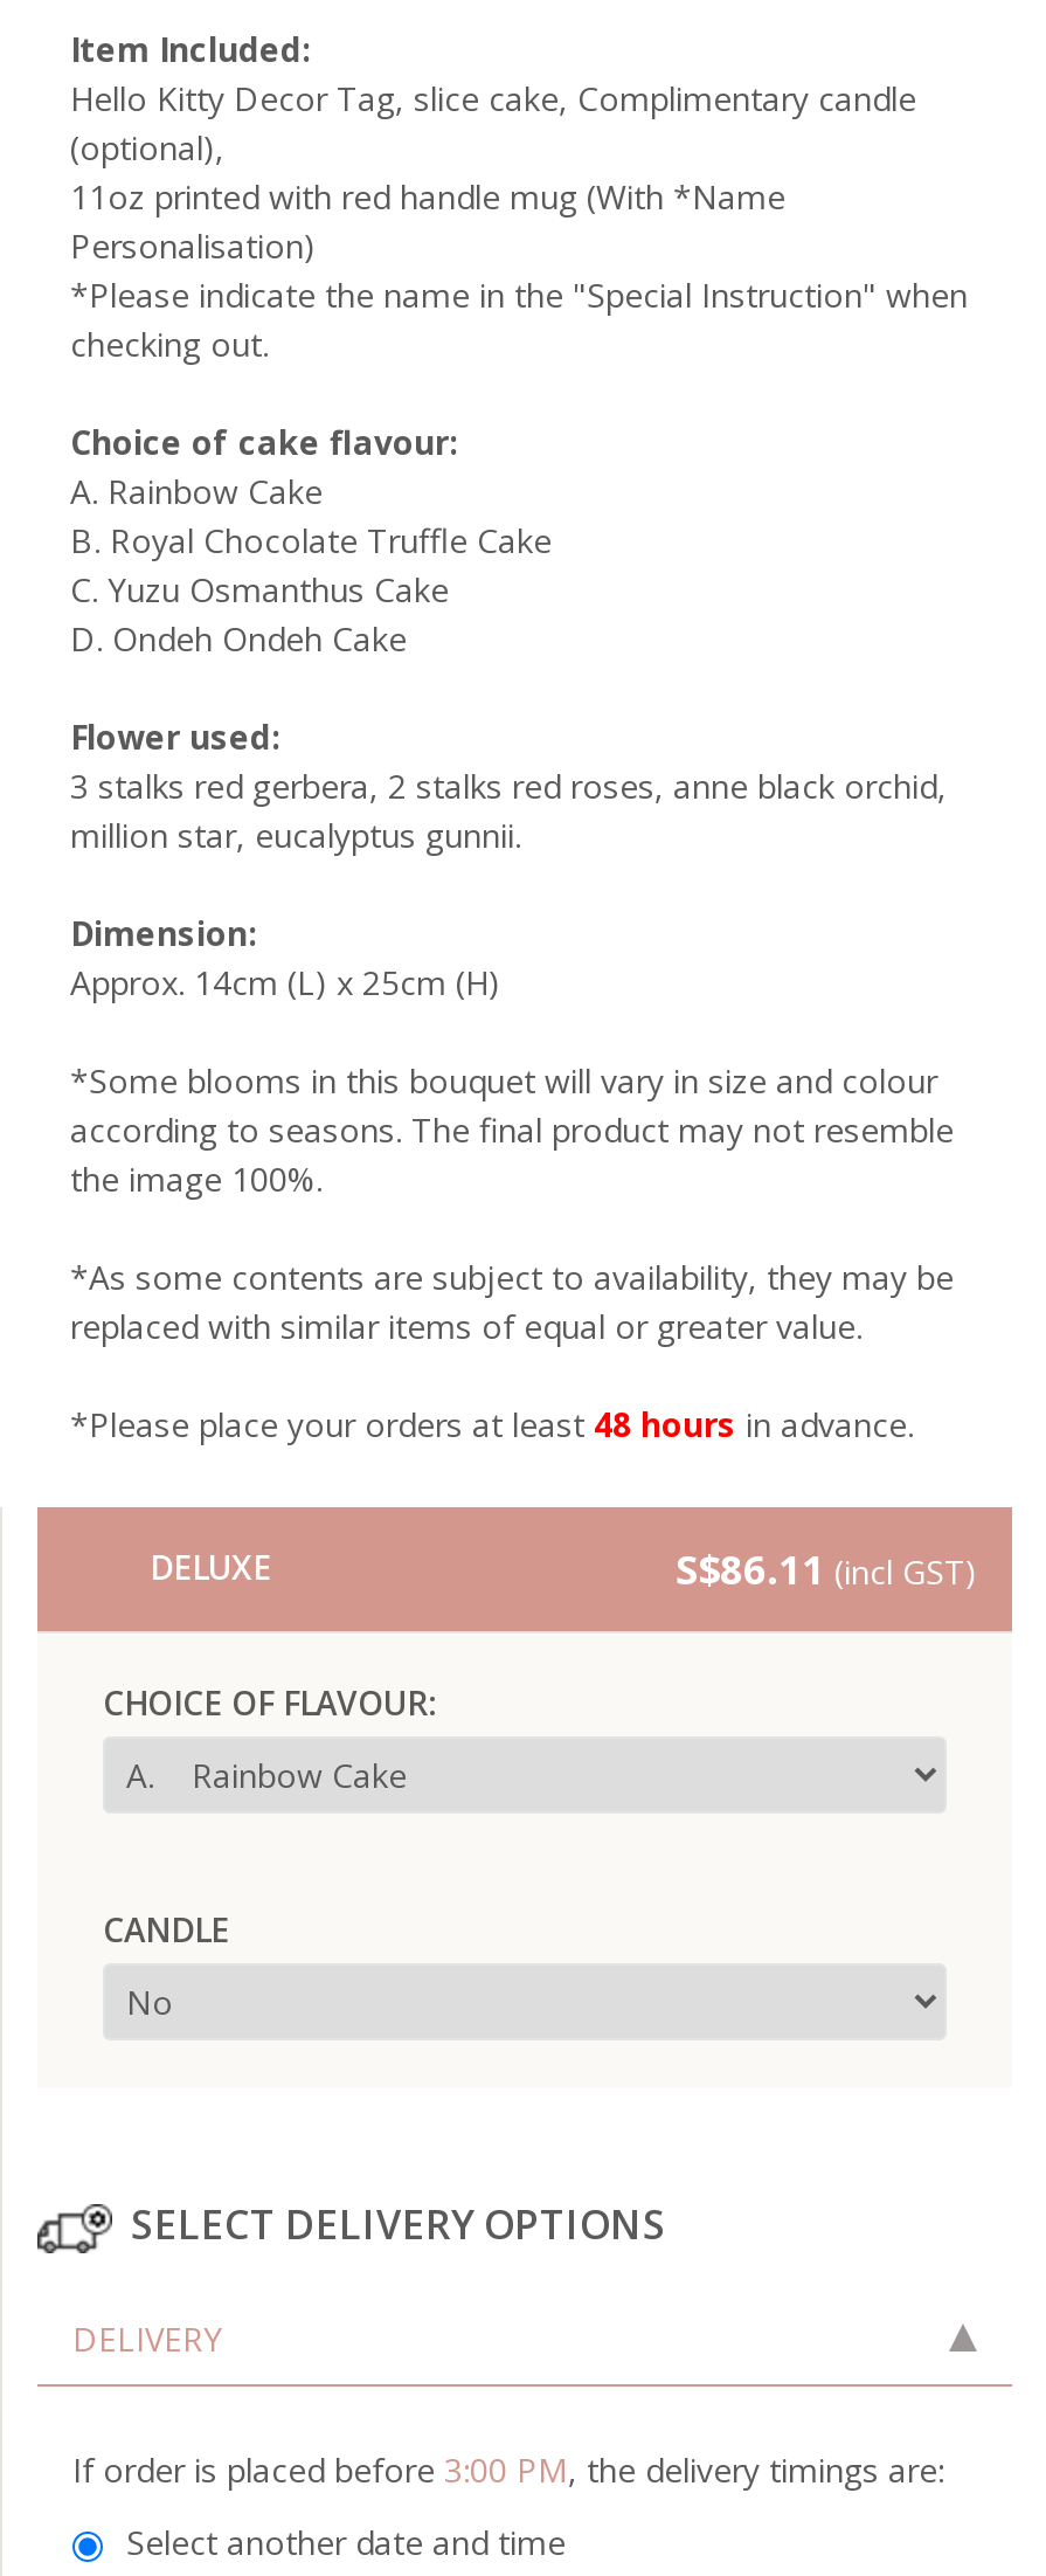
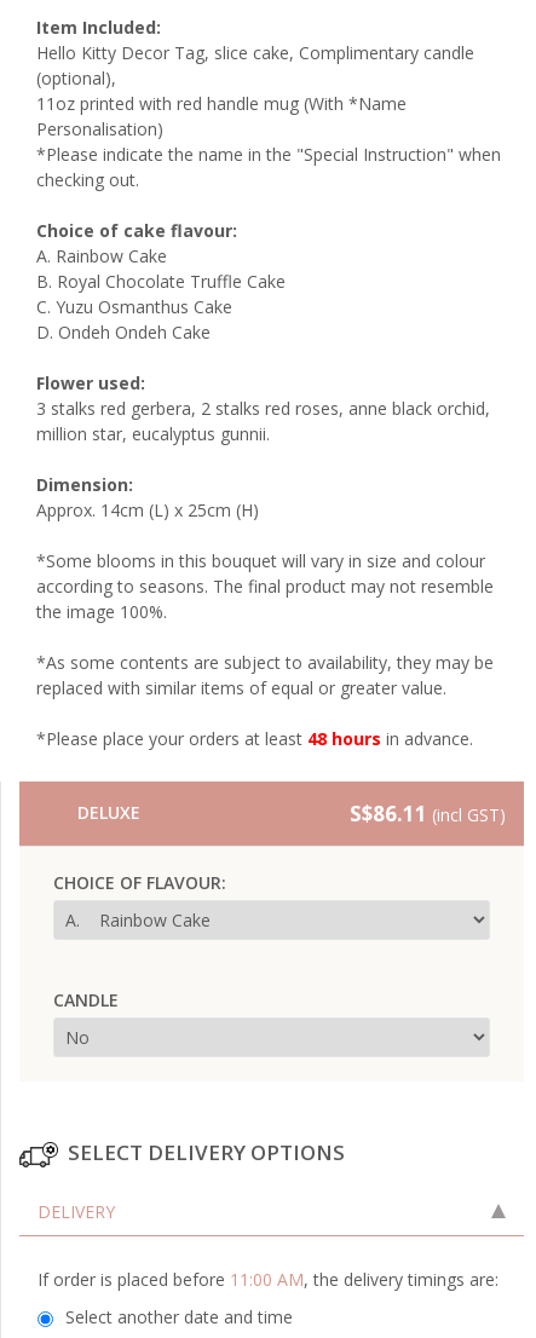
- If order is placed before 3:00 PM, the delivery timings are:
+ If order is placed before 11:00 AM, the delivery timings are:
